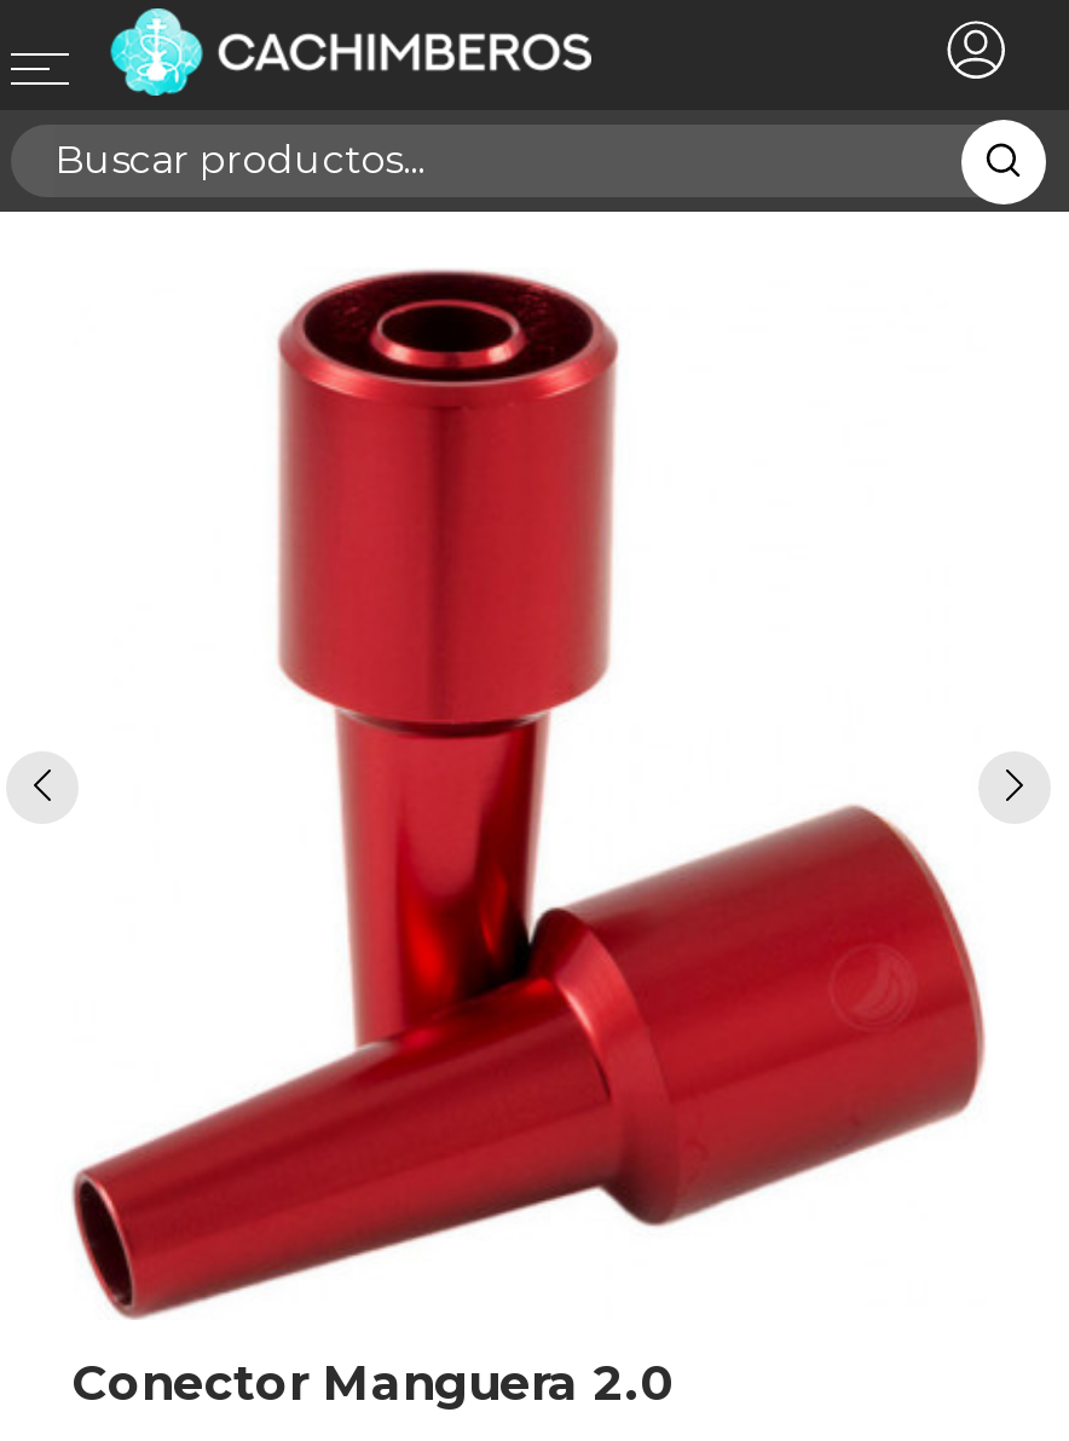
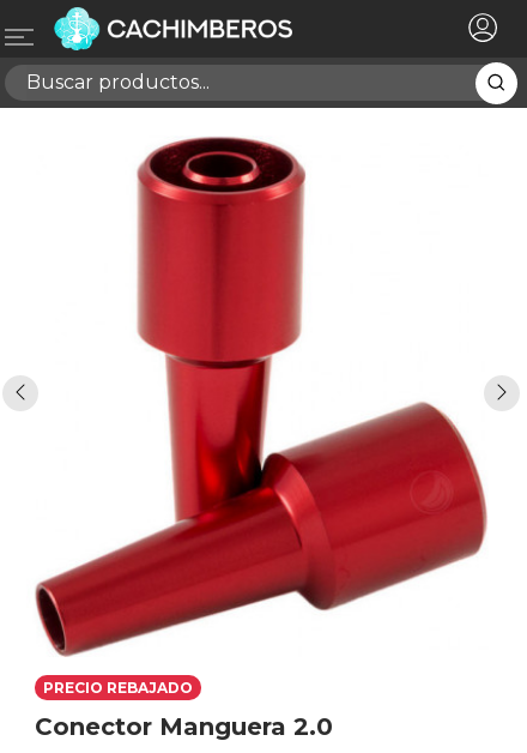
+ PRECIO REBAJADO
